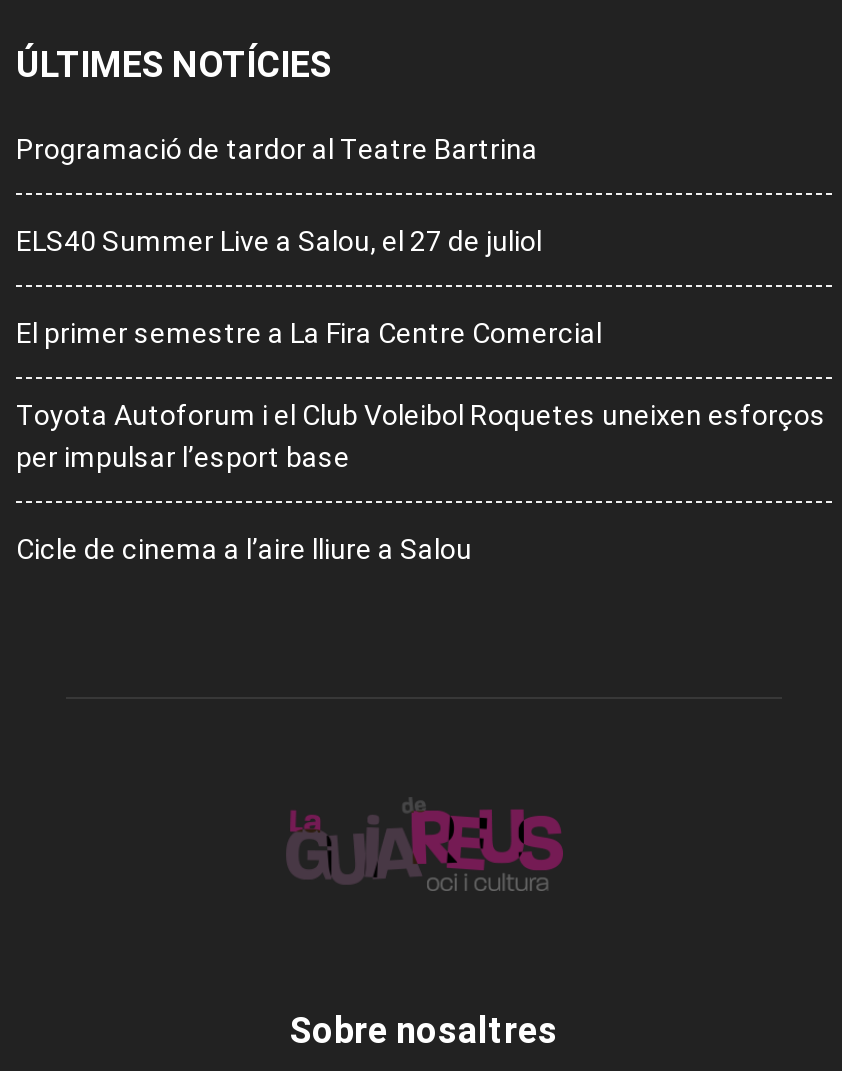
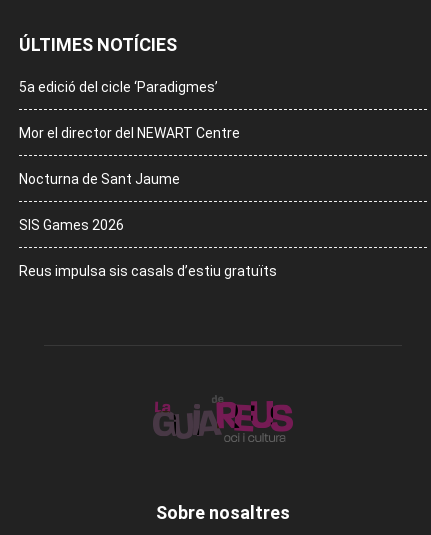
- Programació de tardor al Teatre Bartrina
+ 5a edició del cicle ‘Paradigmes’

- ELS40 Summer Live a Salou, el 27 de juliol
+ Mor el director del NEWART Centre

- El primer semestre a La Fira Centre Comercial
+ Nocturna de Sant Jaume

- Toyota Autoforum i el Club Voleibol Roquetes uneixen esforços
- per impulsar l’esport base
+ SIS Games 2026

- Cicle de cinema a l’aire lliure a Salou
+ Reus impulsa sis casals d’estiu gratuïts
